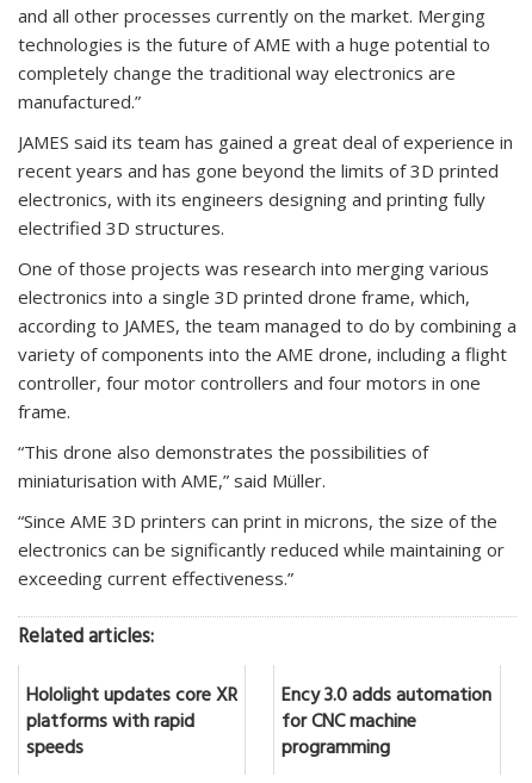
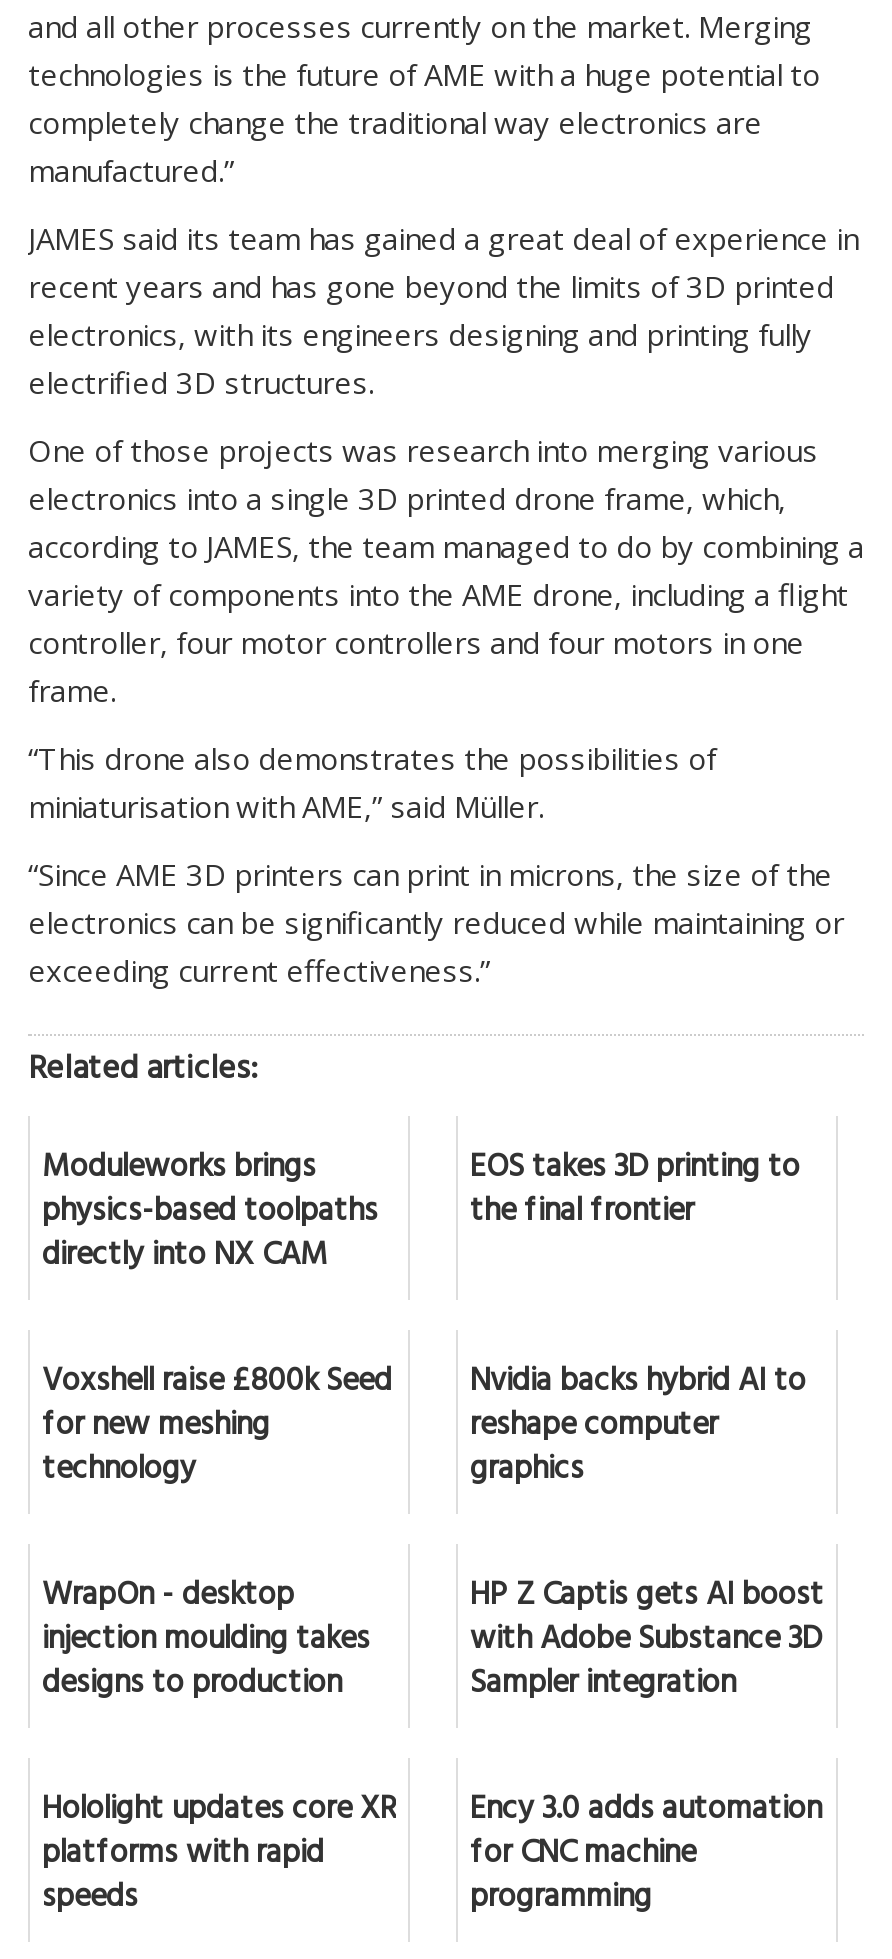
+ Moduleworks brings
+ physics-based toolpaths
+ directly into NX CAM

+ EOS takes 3D printing to
+ the final frontier
+ Voxshell raise £800k Seed
+ for new meshing
+ technology

+ Nvidia backs hybrid AI to
+ reshape computer
+ graphics
+ WrapOn - desktop
+ injection moulding takes
+ designs to production

+ HP Z Captis gets AI boost
+ with Adobe Substance 3D
+ Sampler integration
